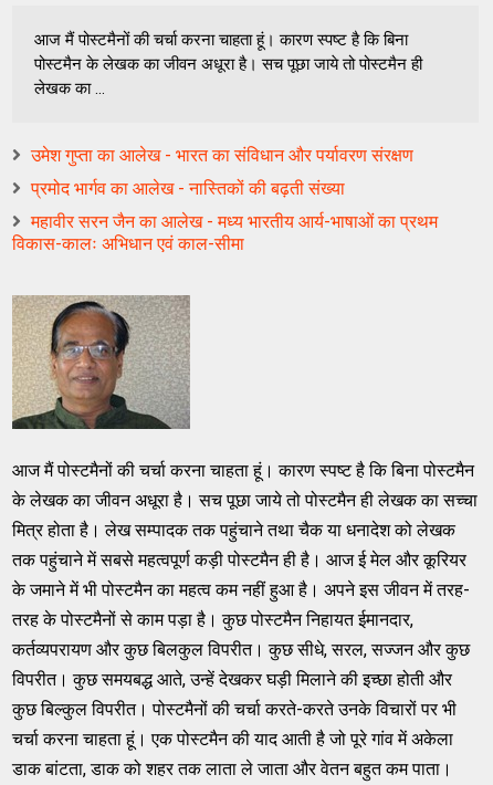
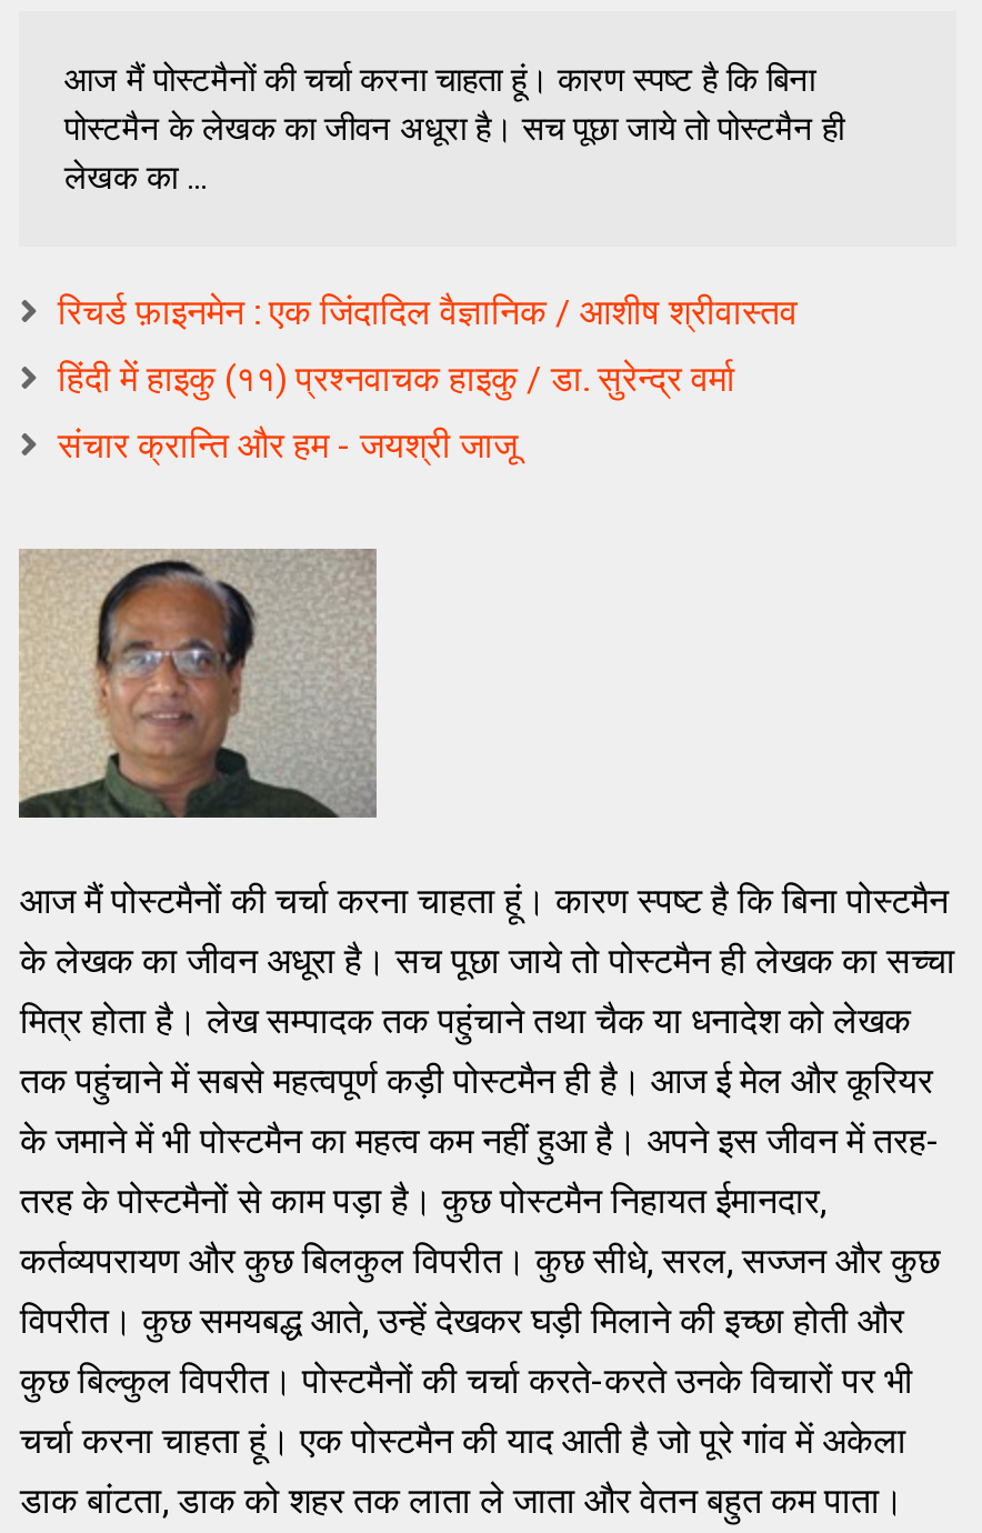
- उमेश गुप्ता का आलेख - भारत का संविधान और पर्यावरण संरक्षण
+ रिचर्ड फ़ाइनमेन : एक जिंदादिल वैज्ञानिक / आशीष श्रीवास्तव

- प्रमोद भार्गव का आलेख - नास्‍तिकों की बढ़ती संख्‍या
+ हिंदी में हाइकु (११) प्रश्नवाचक हाइकु / डा. सुरेन्द्र वर्मा

- महावीर सरन जैन का आलेख - मध्य भारतीय आर्य-भाषाओं का प्रथम
- विकास-कालः अभिधान एवं काल-सीमा
+ संचार क्रान्ति और हम - जयश्री जाजू
